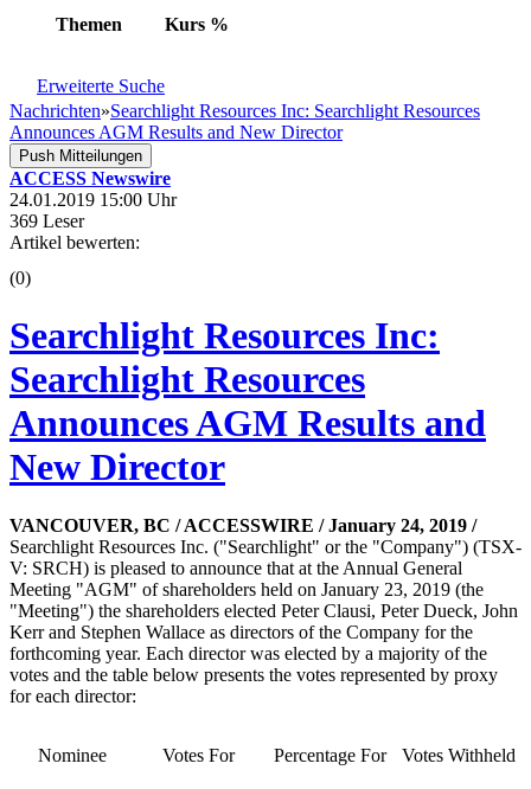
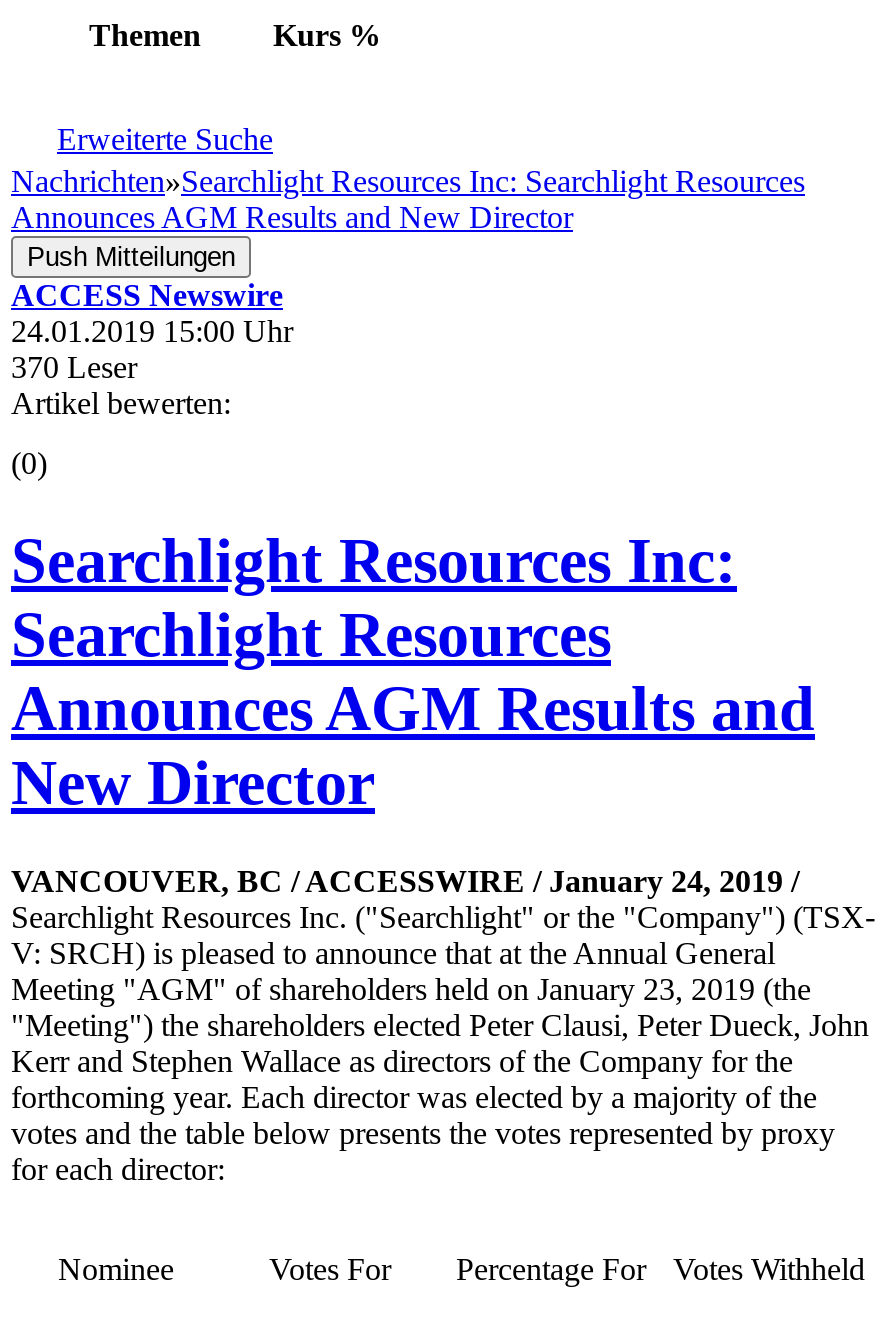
- 369 Leser
+ 370 Leser
